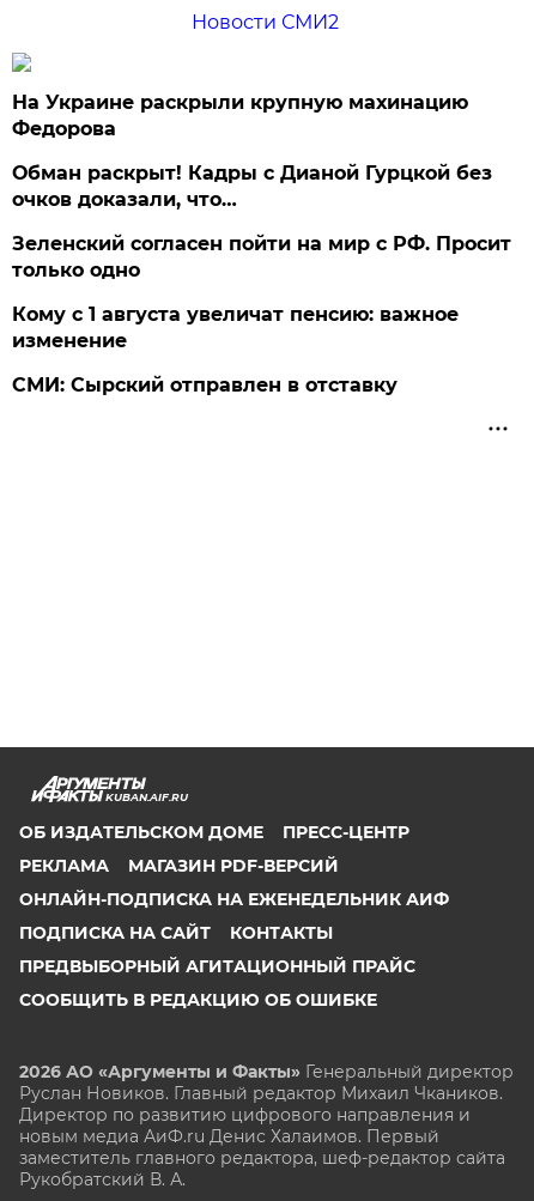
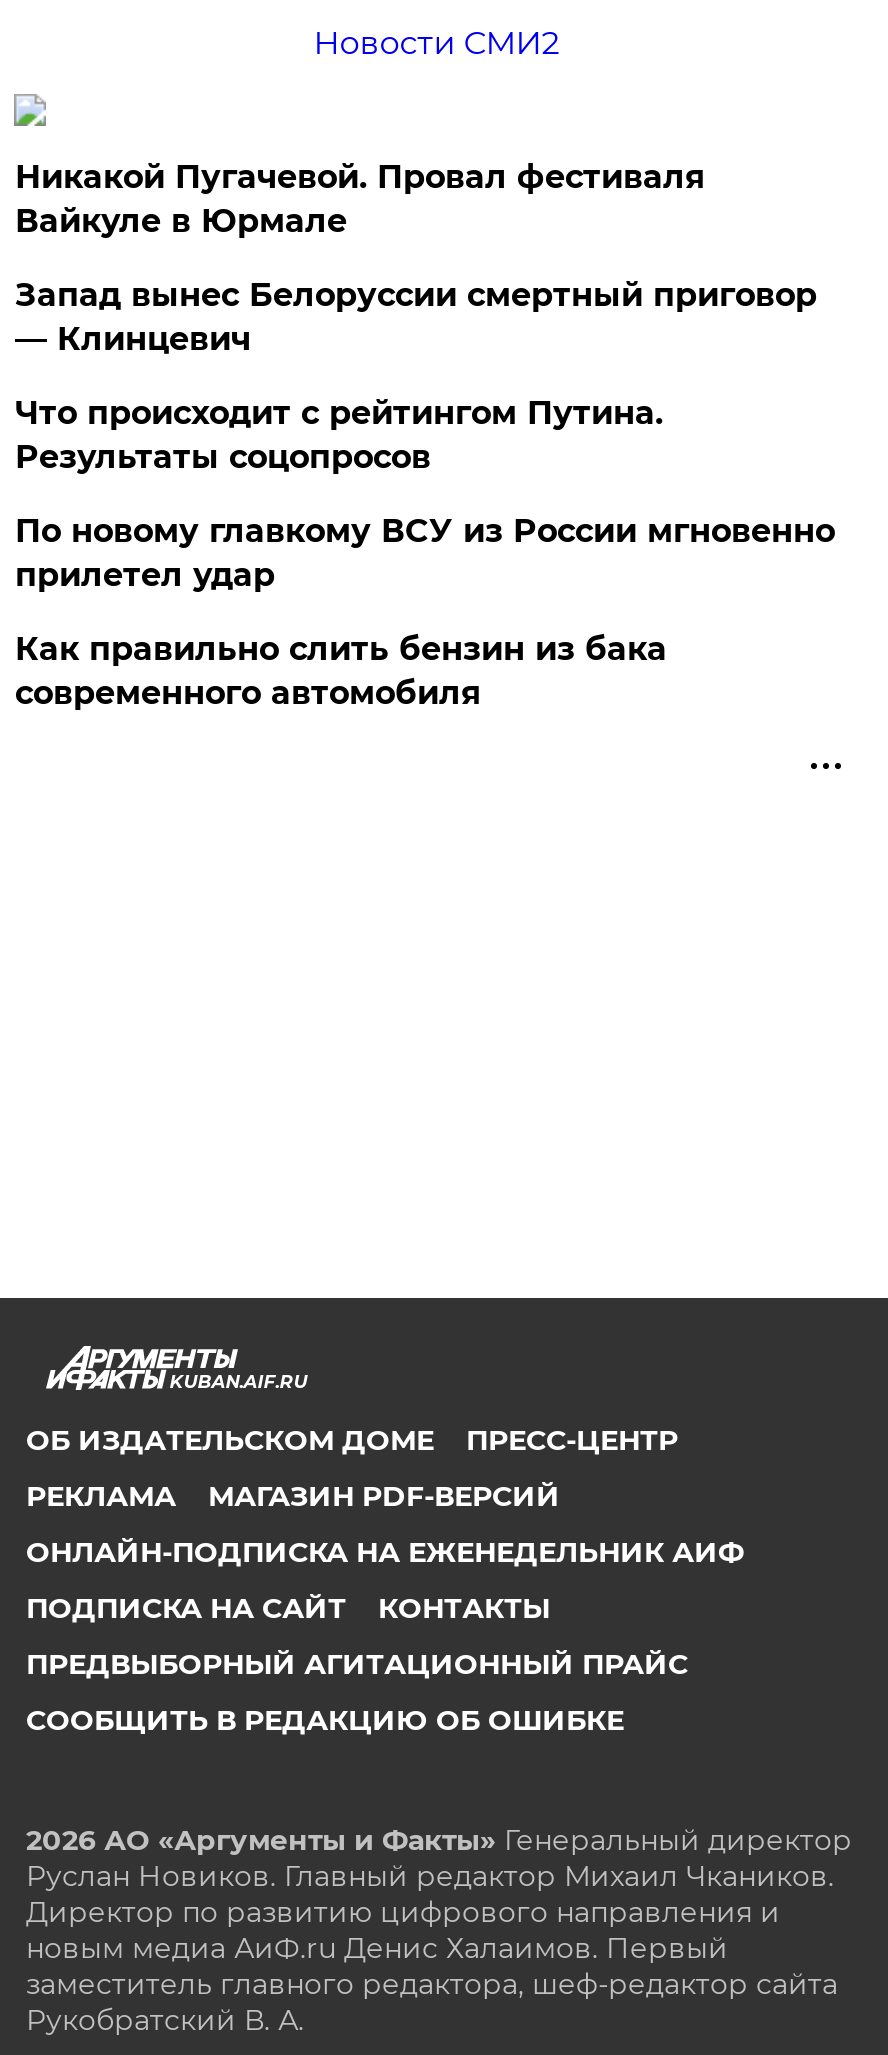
- На Украине раскрыли крупную махинацию
- Федорова
+ Никакой Пугачевой. Провал фестиваля
+ Вайкуле в Юрмале

- Обман раскрыт! Кадры с Дианой Гурцкой без
- очков доказали, что…
+ Запад вынес Белоруссии смертный приговор
+ — Клинцевич

- Зеленский согласен пойти на мир с РФ. Просит
- только одно
+ Что происходит с рейтингом Путина.
+ Результаты соцопросов

- Кому с 1 августа увеличат пенсию: важное
- изменение
+ По новому главкому ВСУ из России мгновенно
+ прилетел удар

- СМИ: Сырский отправлен в отставку
+ Как правильно слить бензин из бака
+ современного автомобиля
